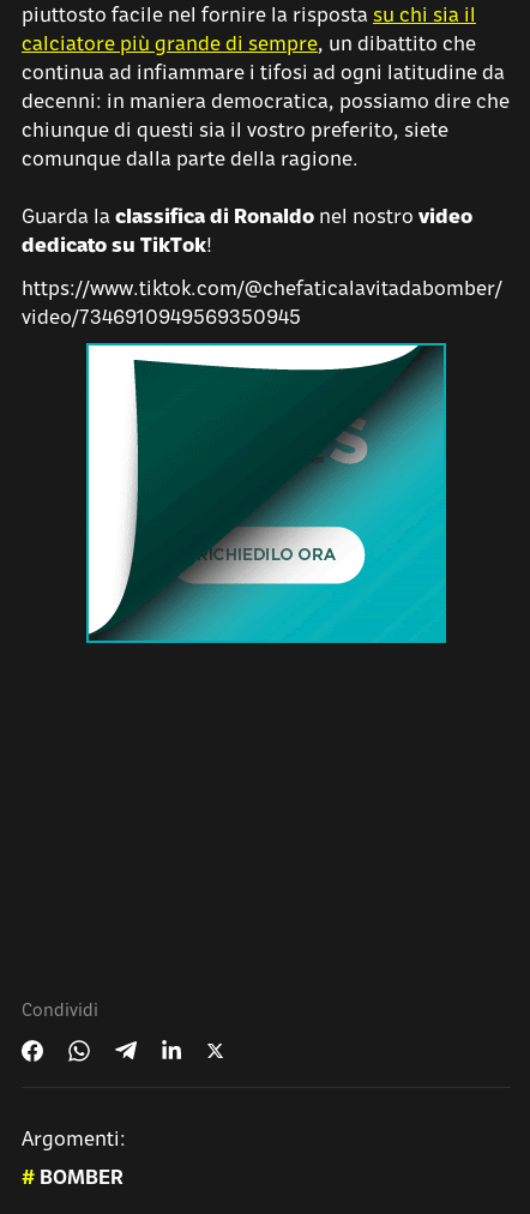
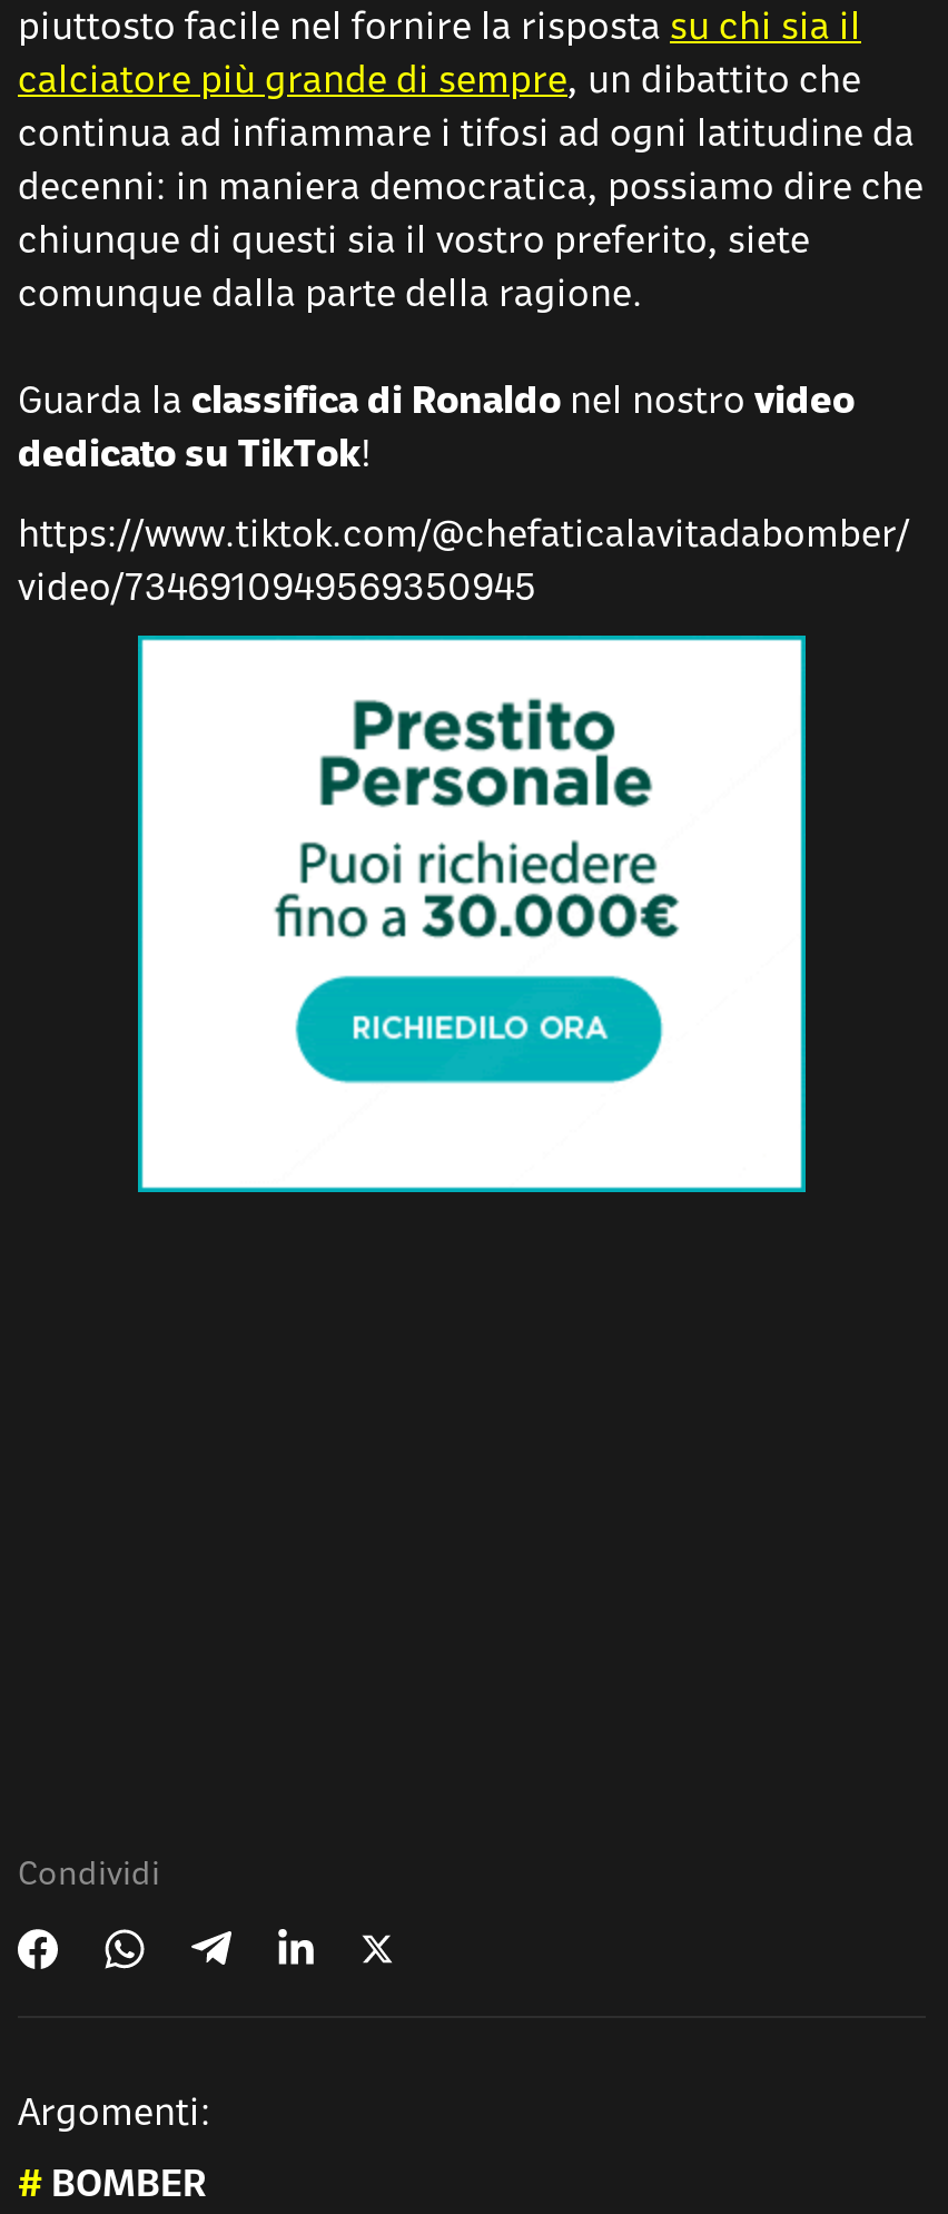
- [image]
+ [image]
